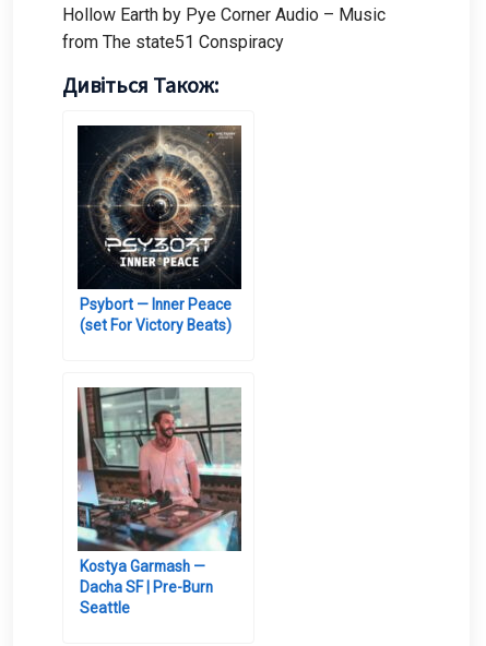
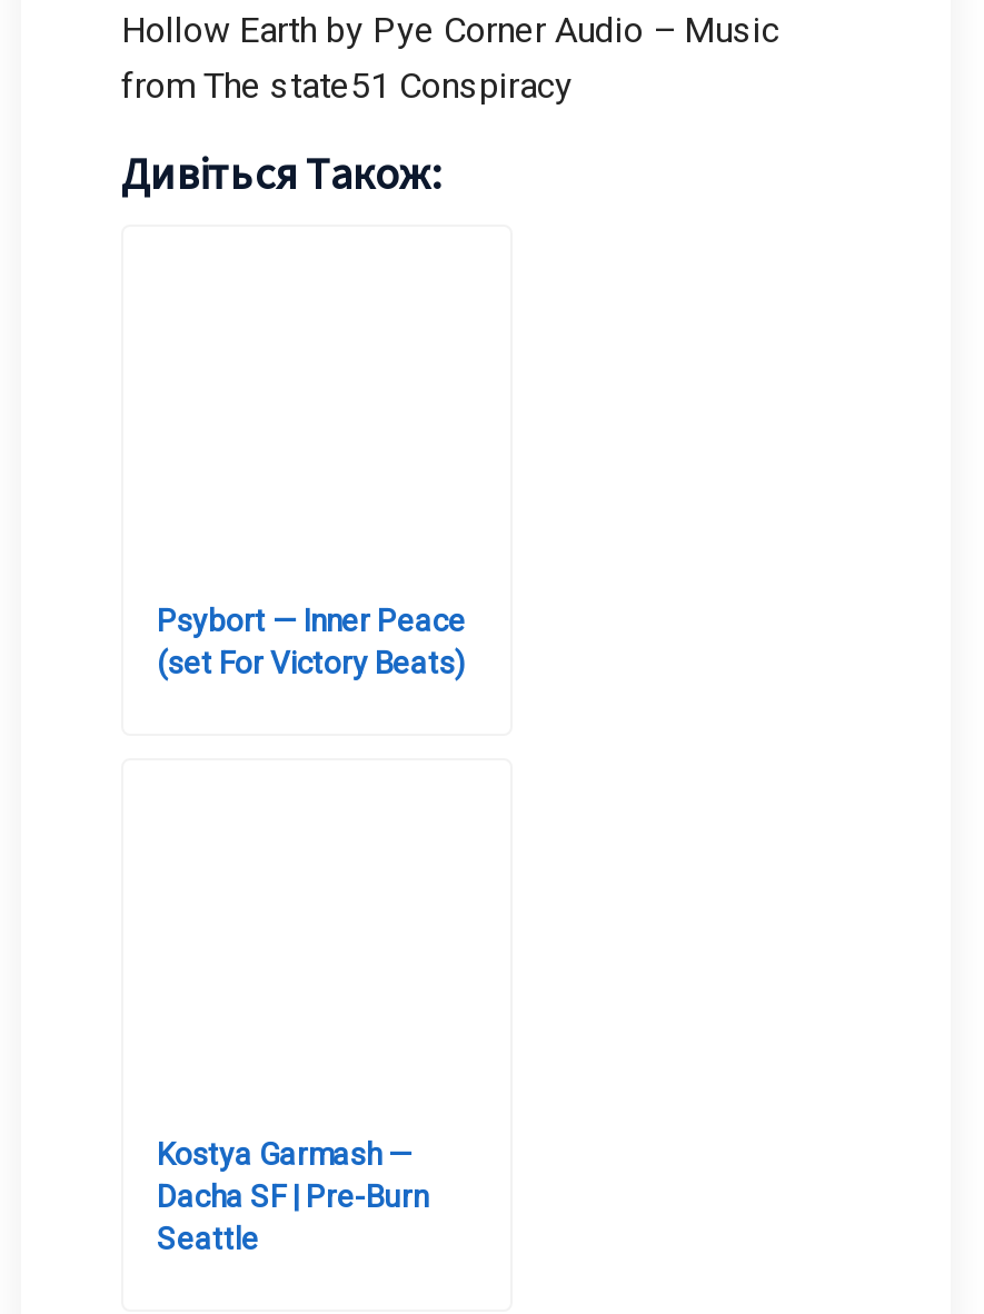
- [image]

- [image]
